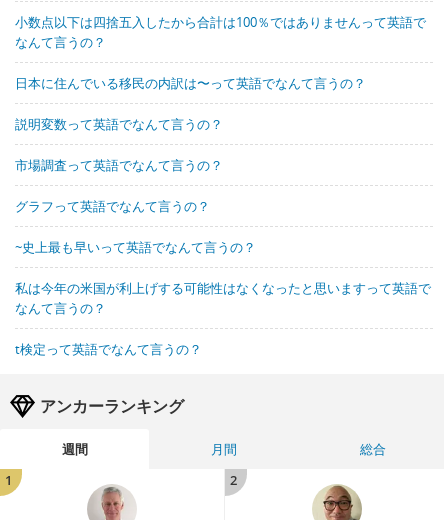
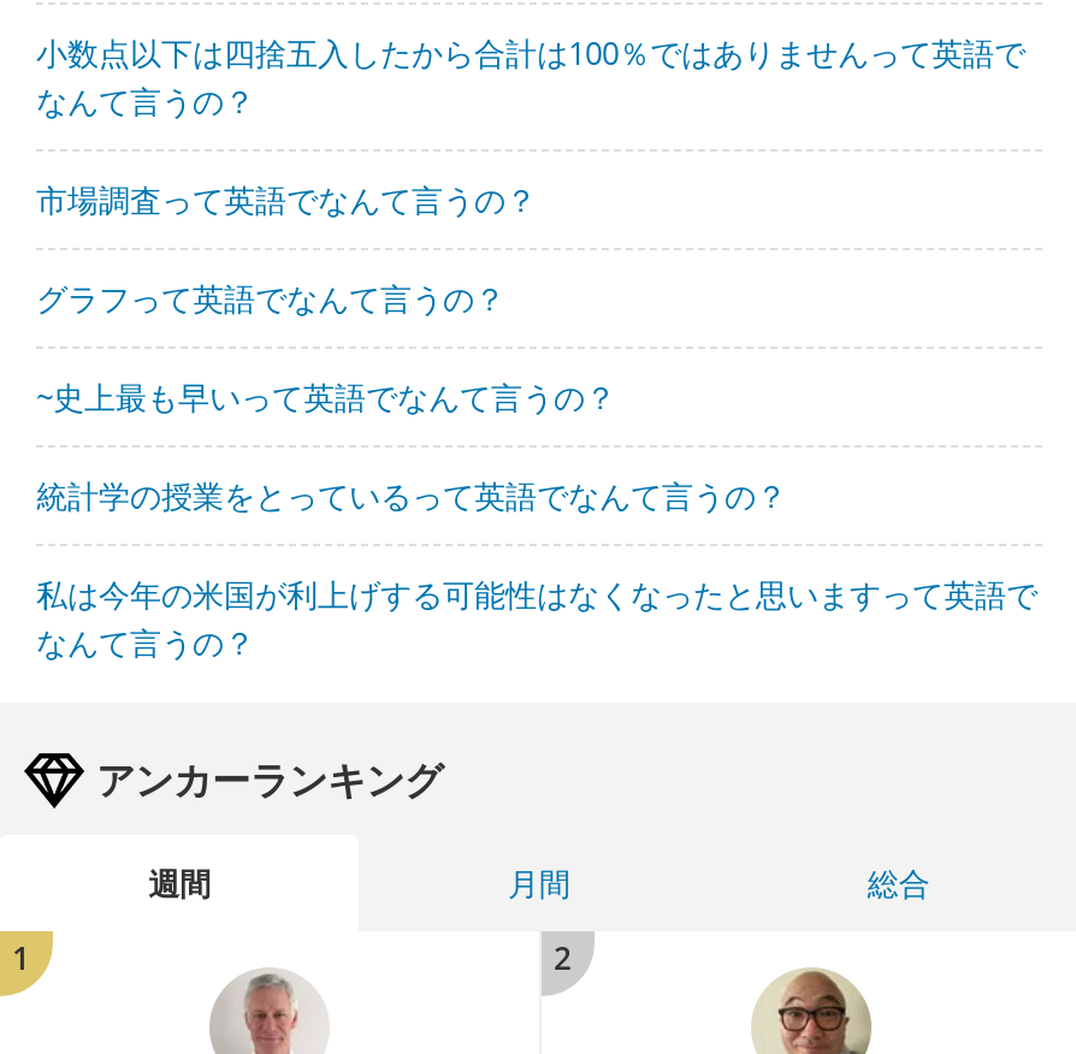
- 日本に住んでいる移民の内訳は〜って英語でなんて言うの？
- 説明変数って英語でなんて言うの？

+ 統計学の授業をとっているって英語でなんて言うの？

- t検定って英語でなんて言うの？
